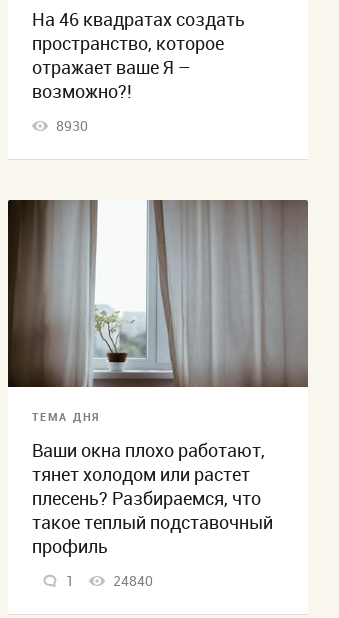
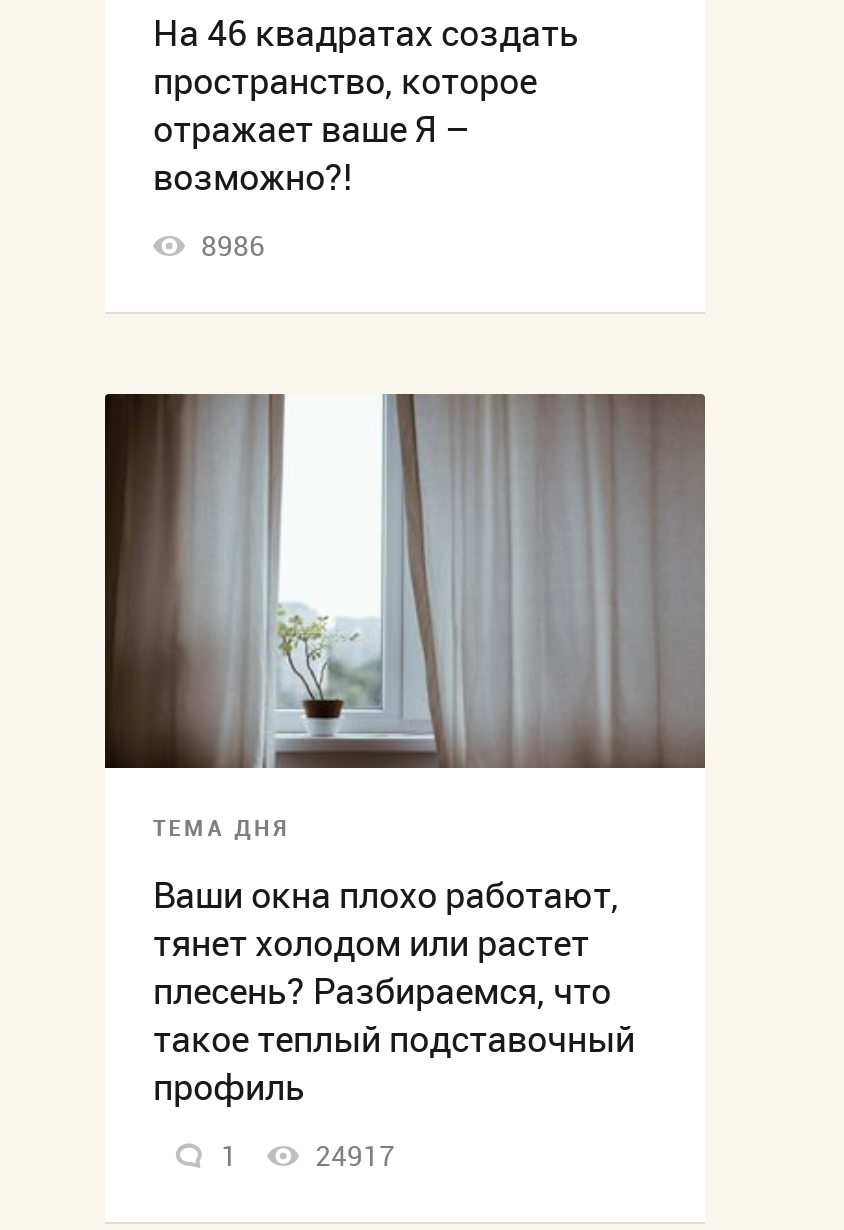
- 8930
+ 8986

- 24840
+ 24917
